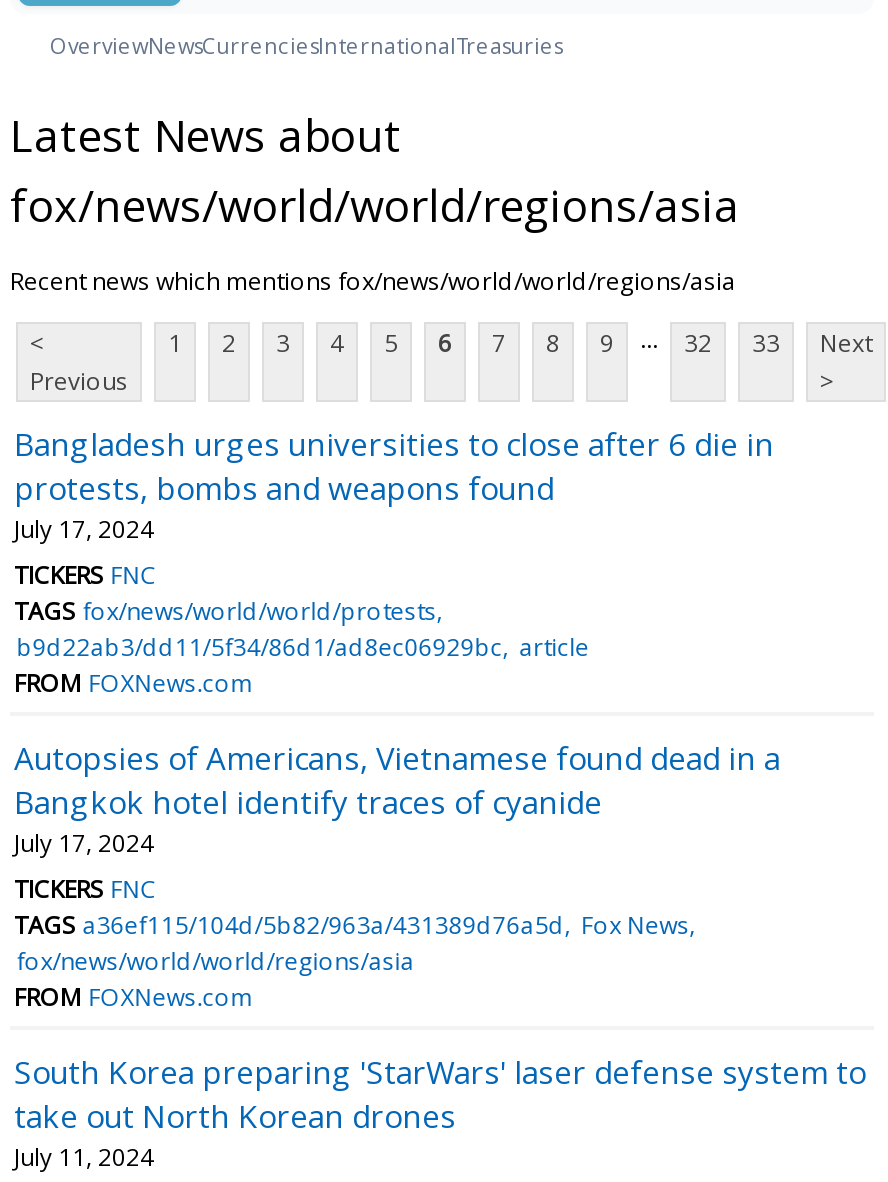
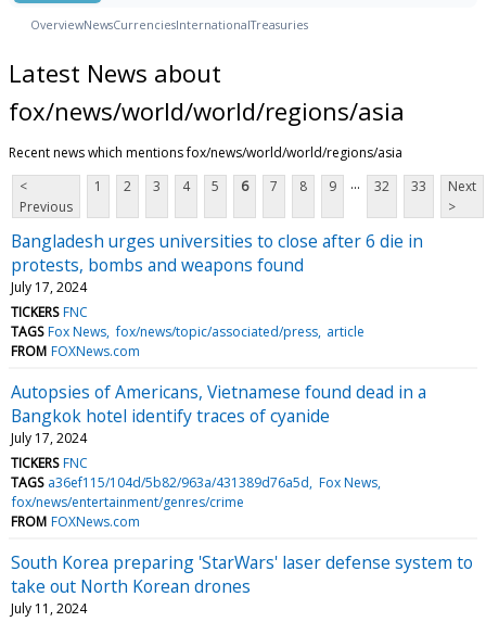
- TAGS fox/news/world/world/protests
- b9d22ab3/dd11/5f34/86d1/ad8ec06929bc article
+ TAGS Fox News fox/news/topic/associated/press article

- fox/news/world/world/regions/asia
+ fox/news/entertainment/genres/crime
